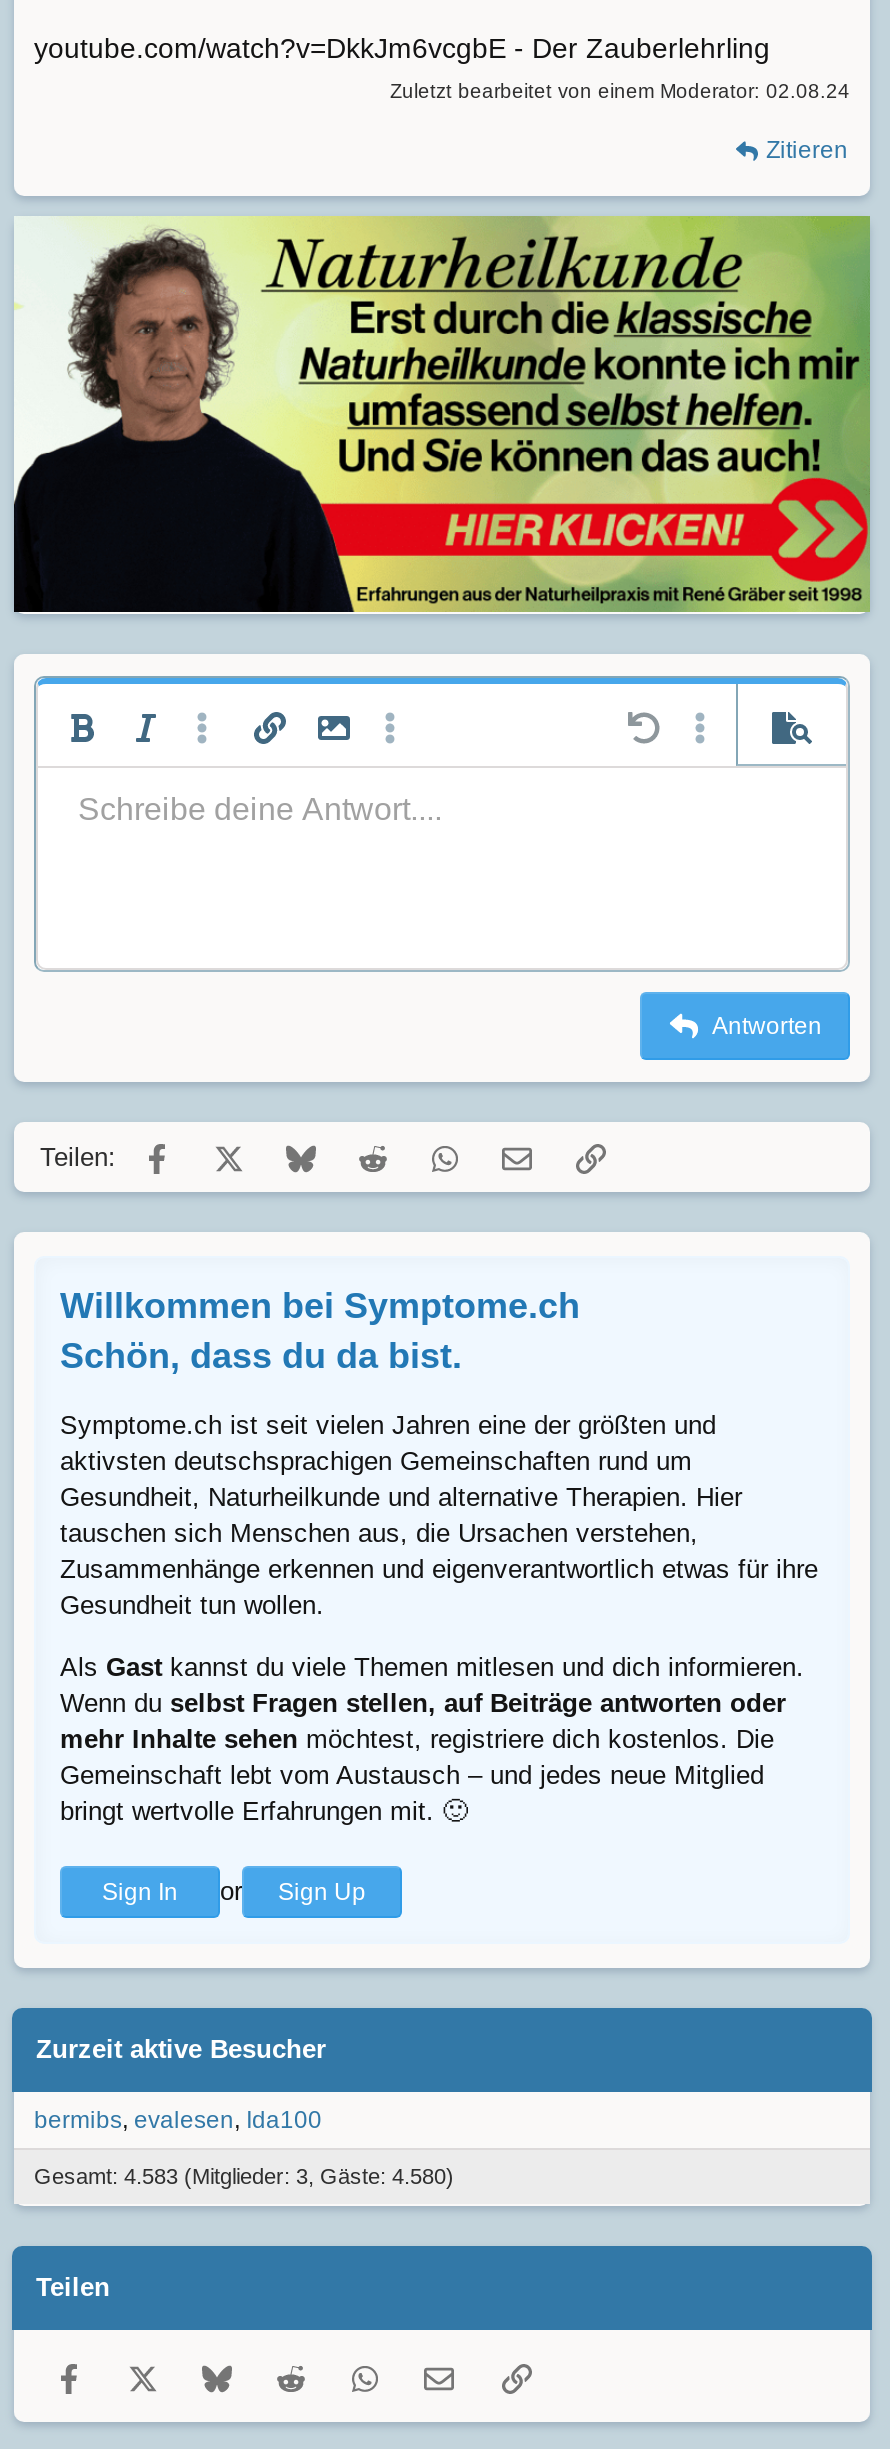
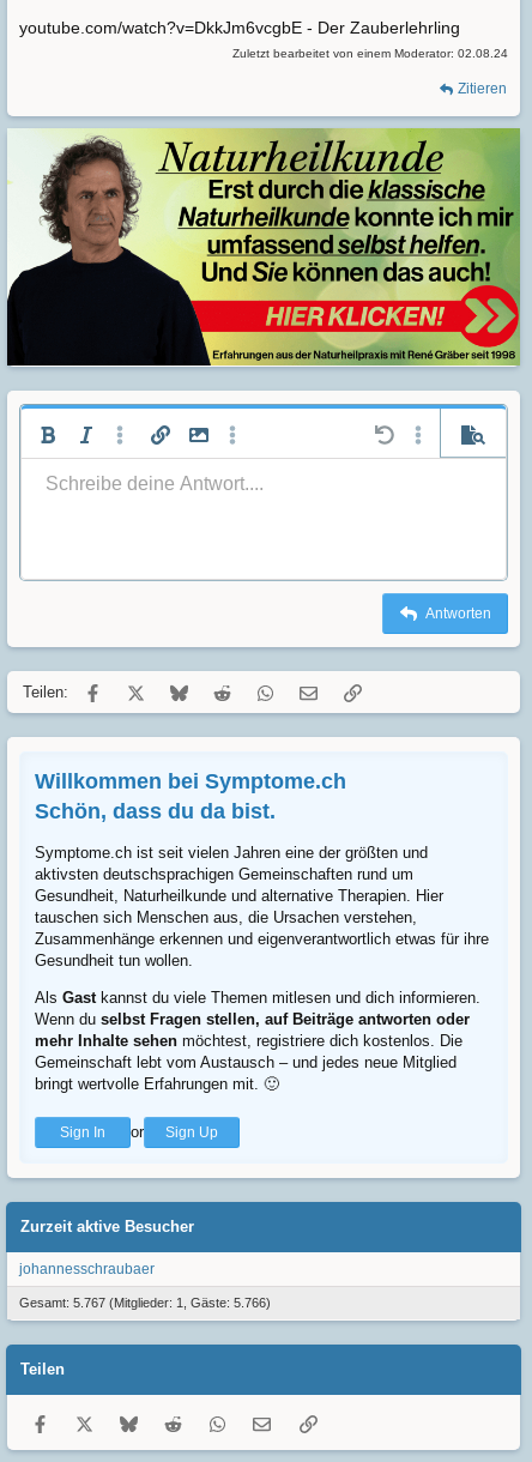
- bermibs evalesen Ida100
+ johannesschraubaer

- Gesamt: 4.583 (Mitglieder: 3, Gäste: 4.580)
+ Gesamt: 5.767 (Mitglieder: 1, Gäste: 5.766)
